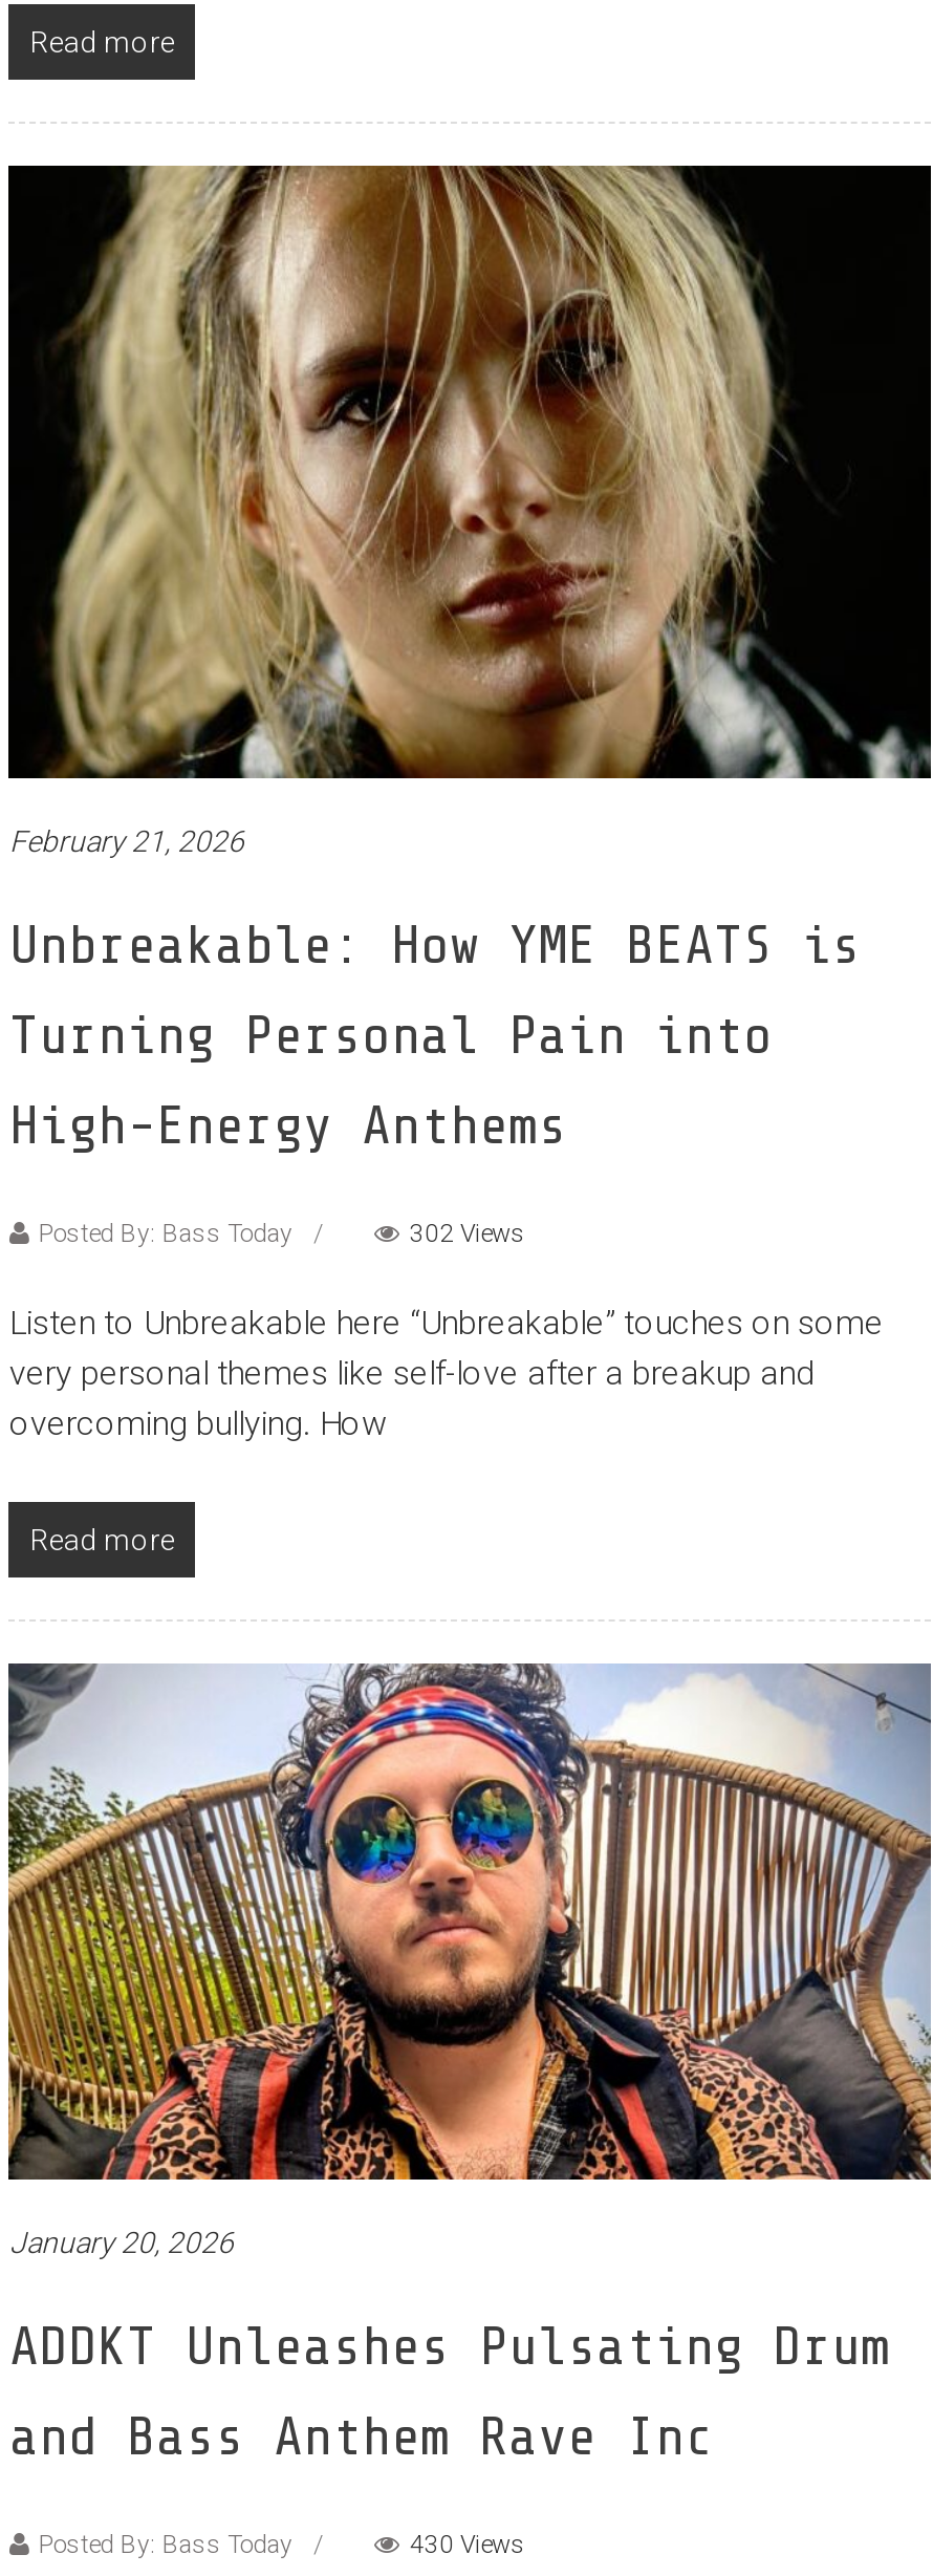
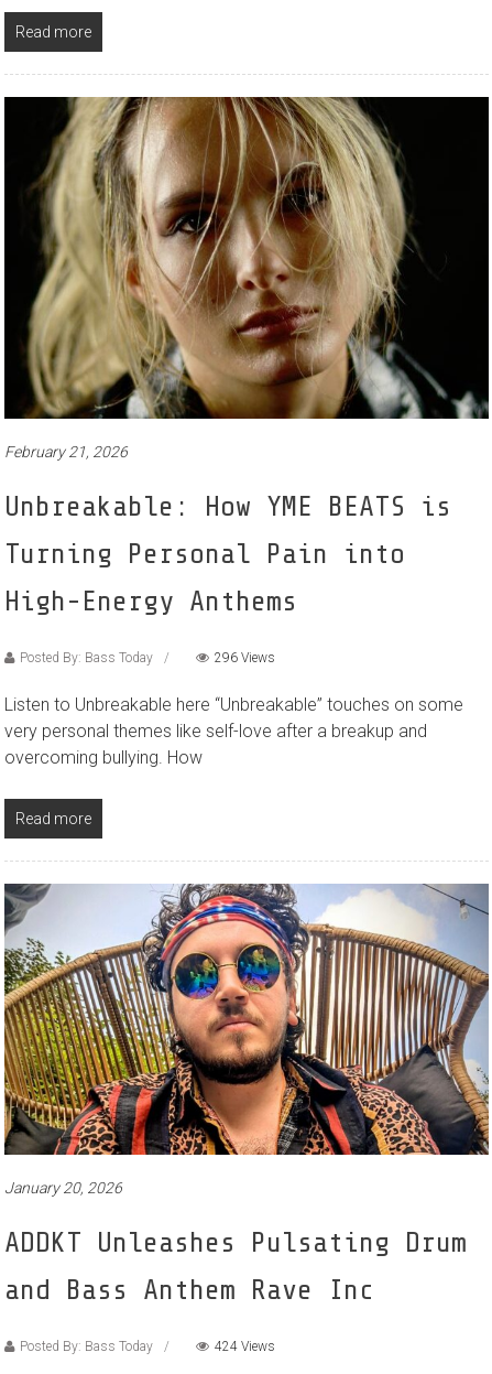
- 302 Views
+ 296 Views

- 430 Views
+ 424 Views
